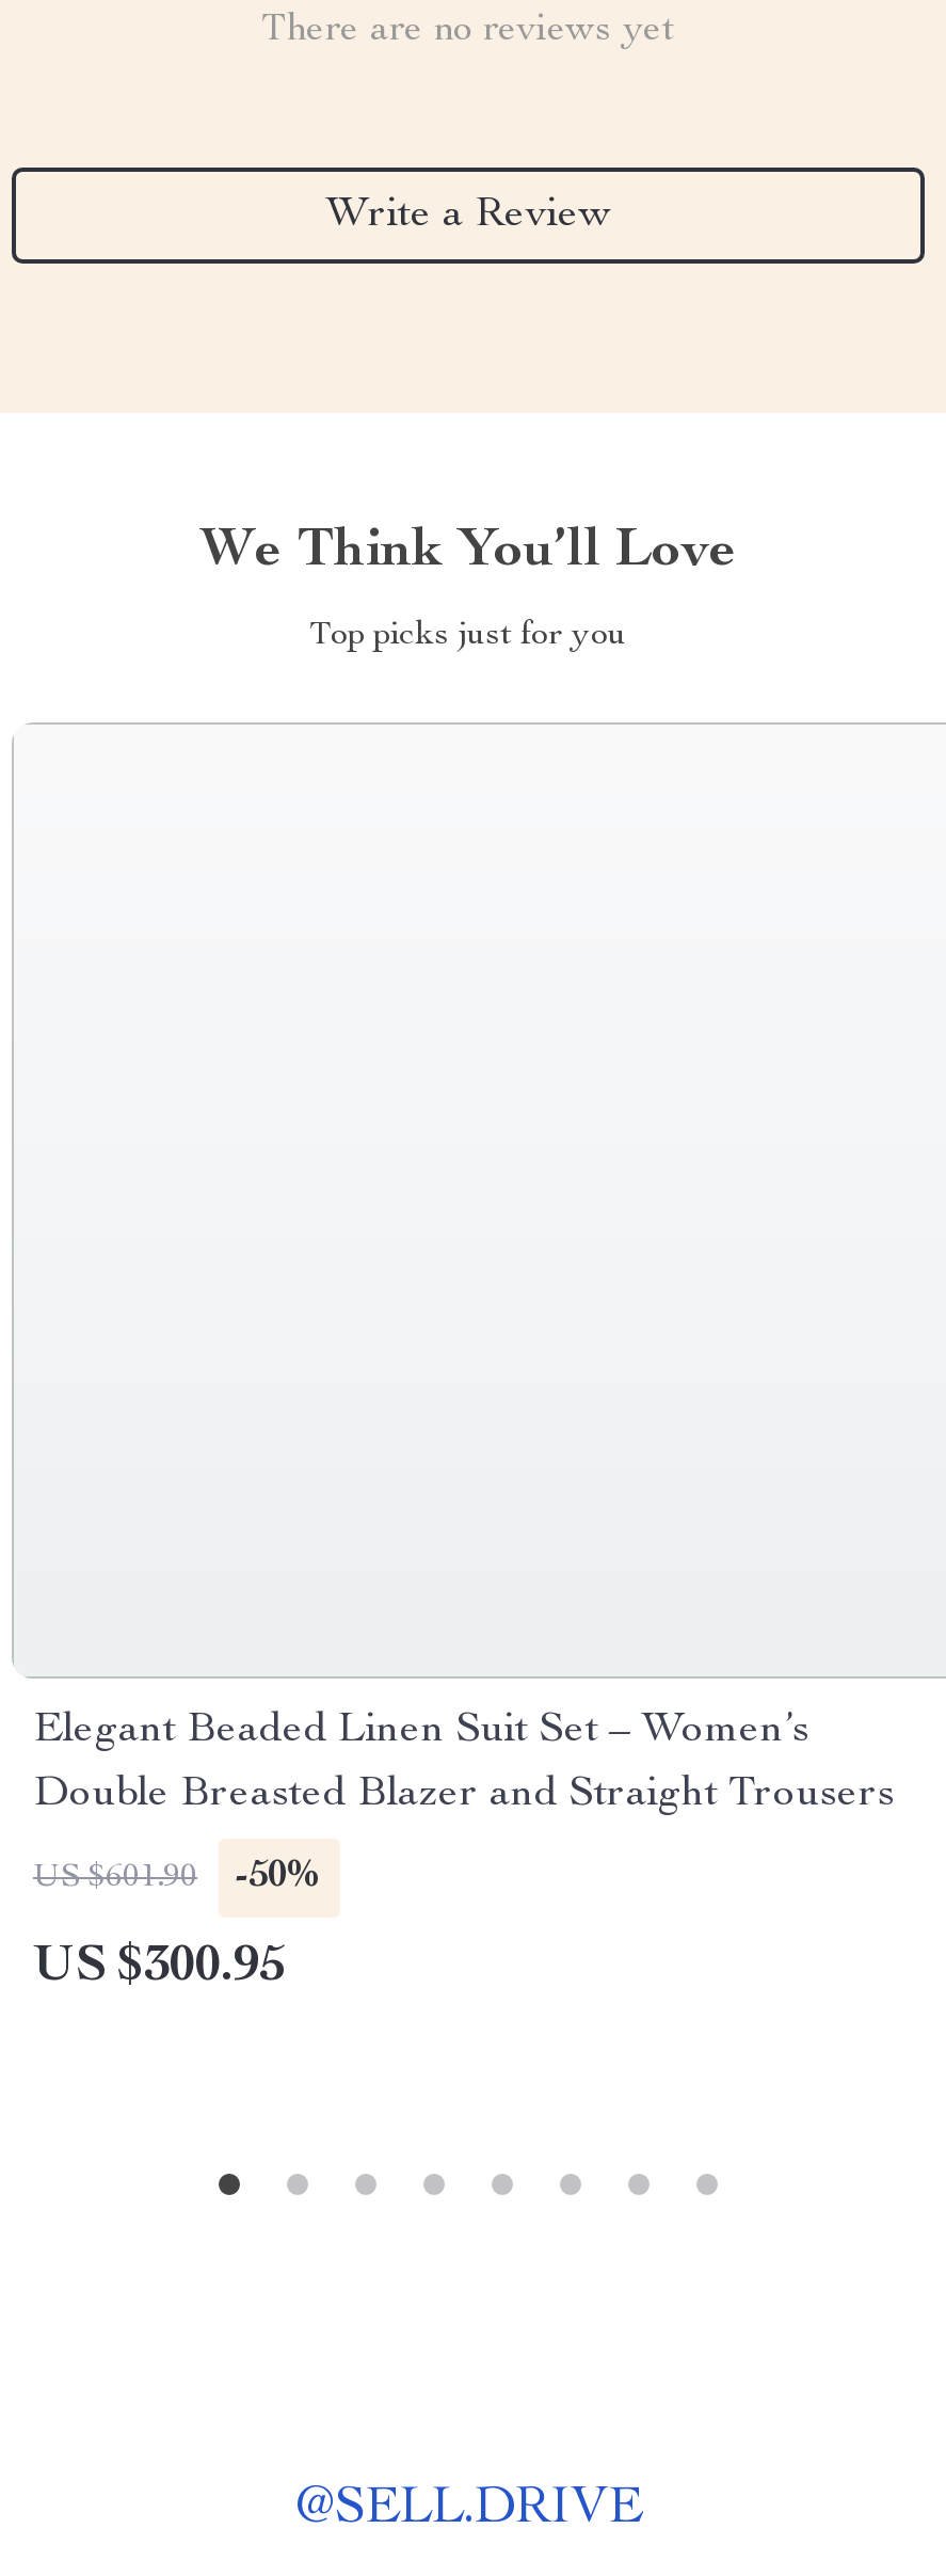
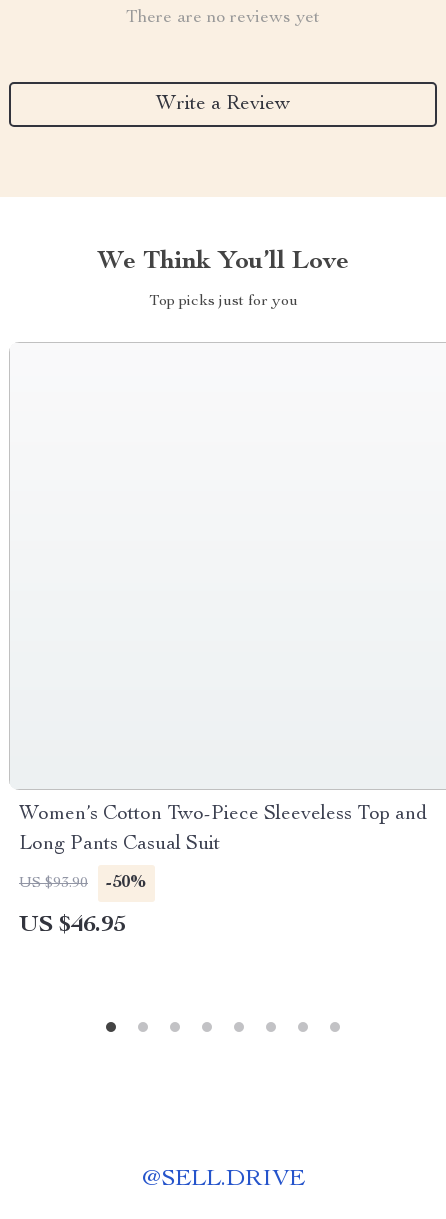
- Elegant Beaded Linen Suit Set – Women’s
+ Women’s Cotton Two-Piece Sleeveless Top and

- Double Breasted Blazer and Straight Trousers
+ Long Pants Casual Suit

- US $601.90 -50%
+ US $93.90 -50%

- US $300.95
+ US $46.95
